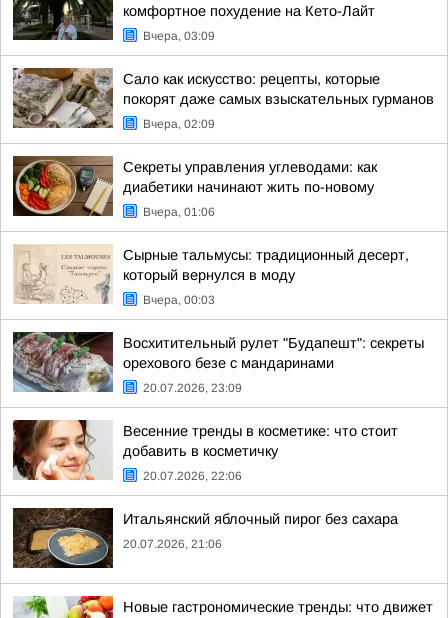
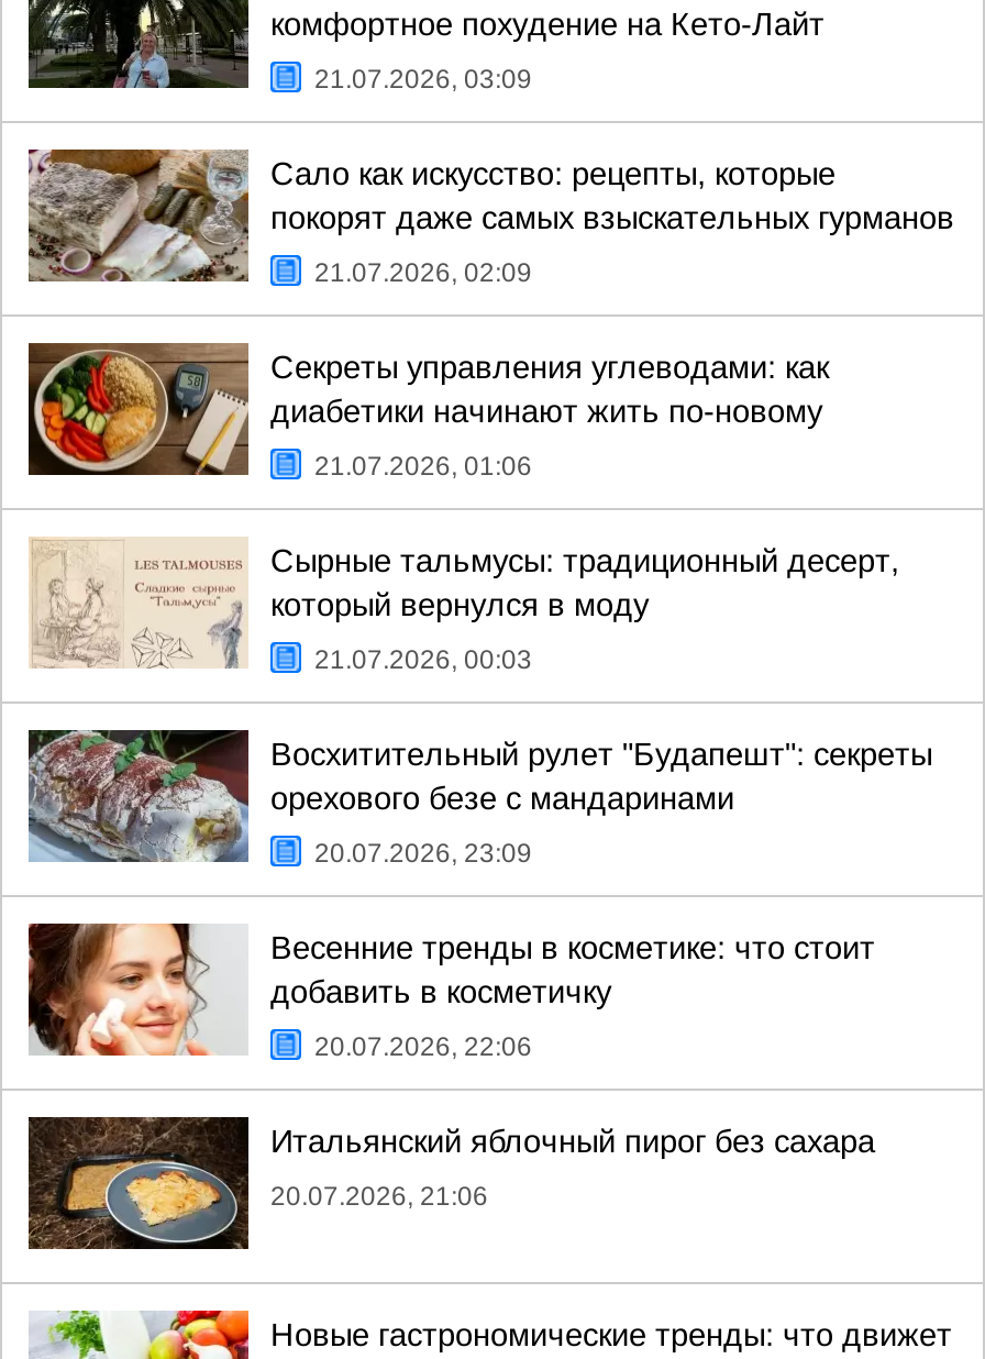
- Вчера, 03:09
+ 21.07.2026, 03:09

- Вчера, 02:09
+ 21.07.2026, 02:09

- Вчера, 01:06
+ 21.07.2026, 01:06

- Вчера, 00:03
+ 21.07.2026, 00:03
